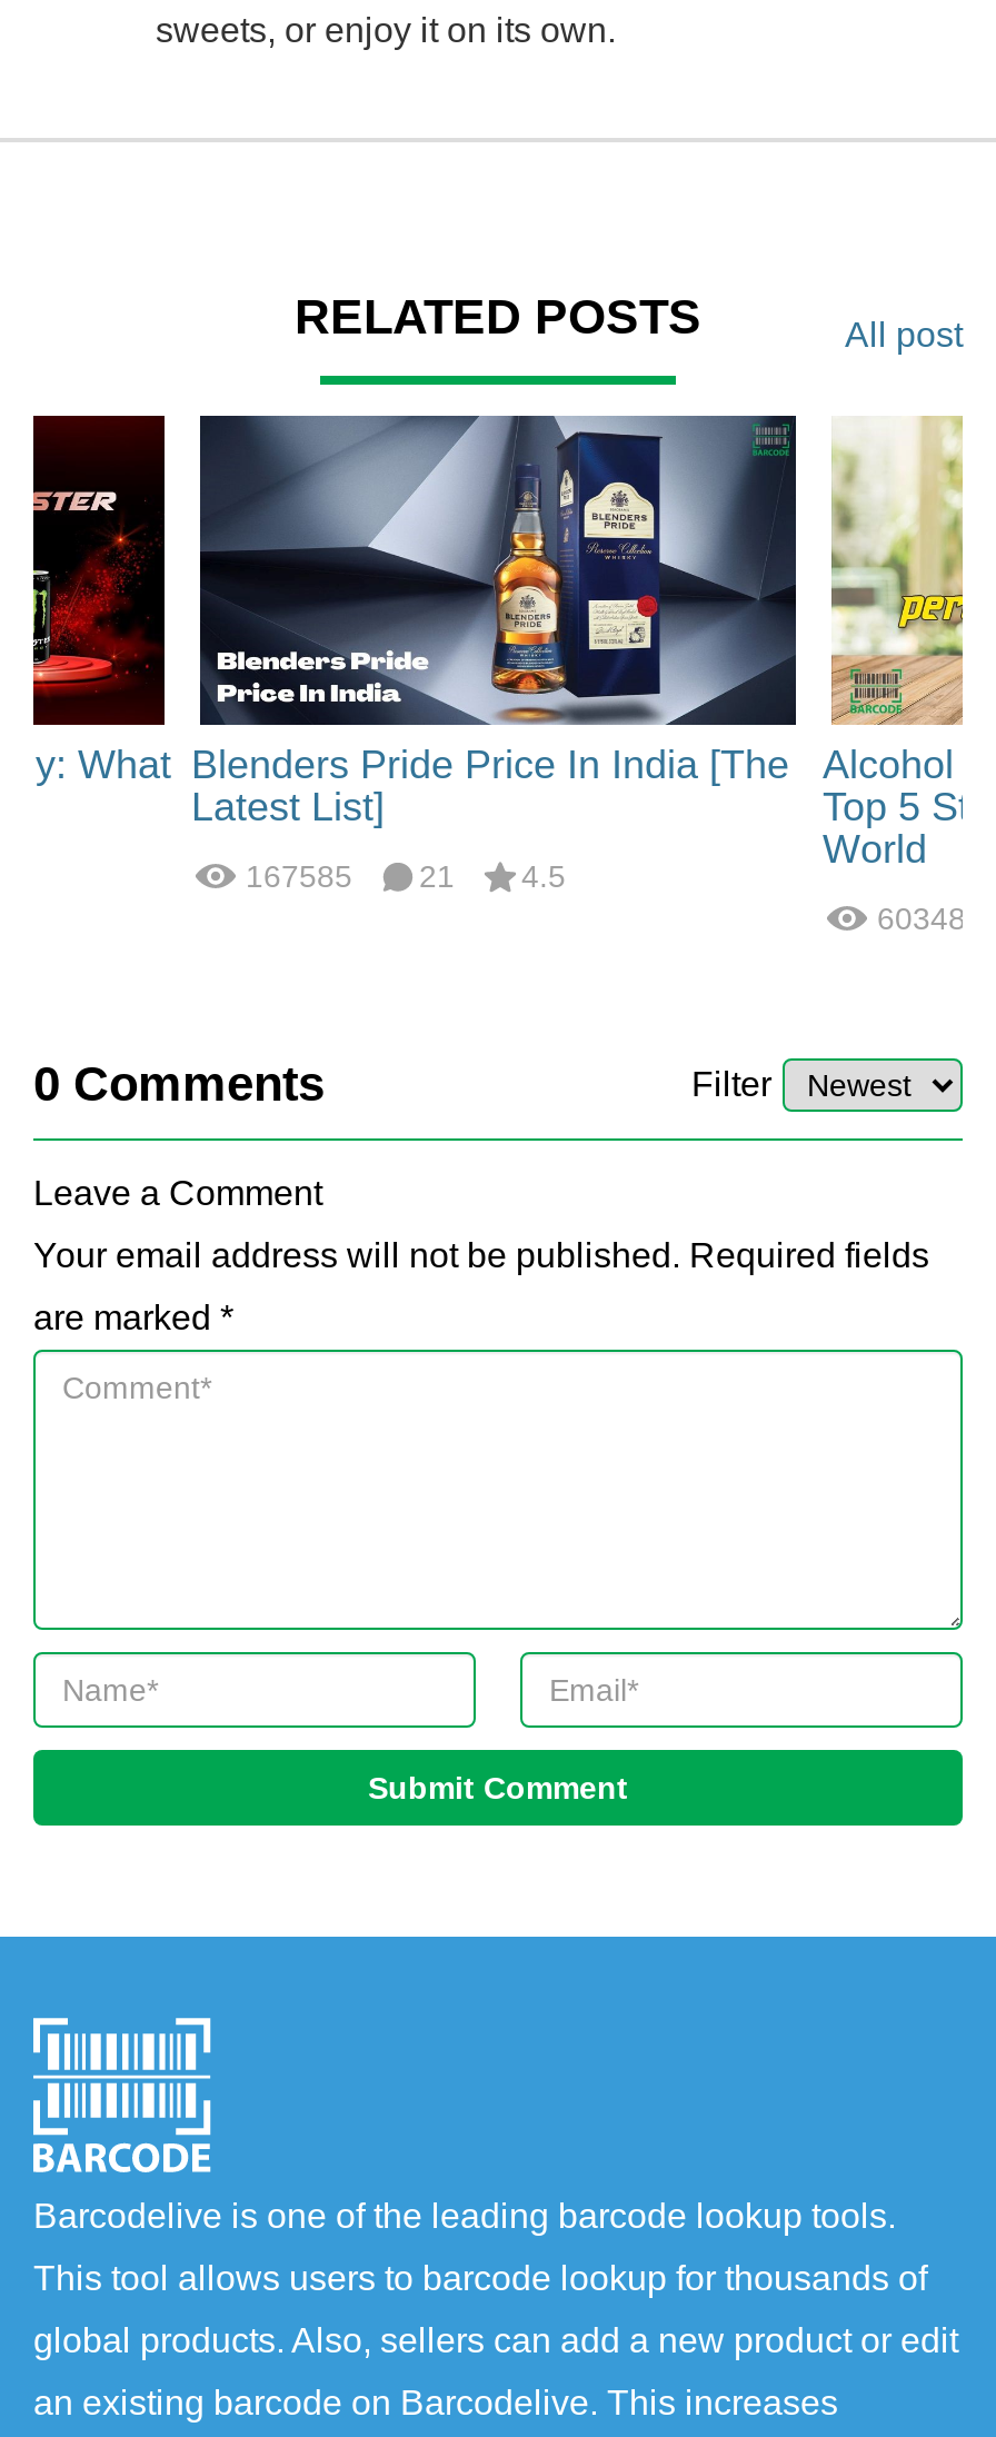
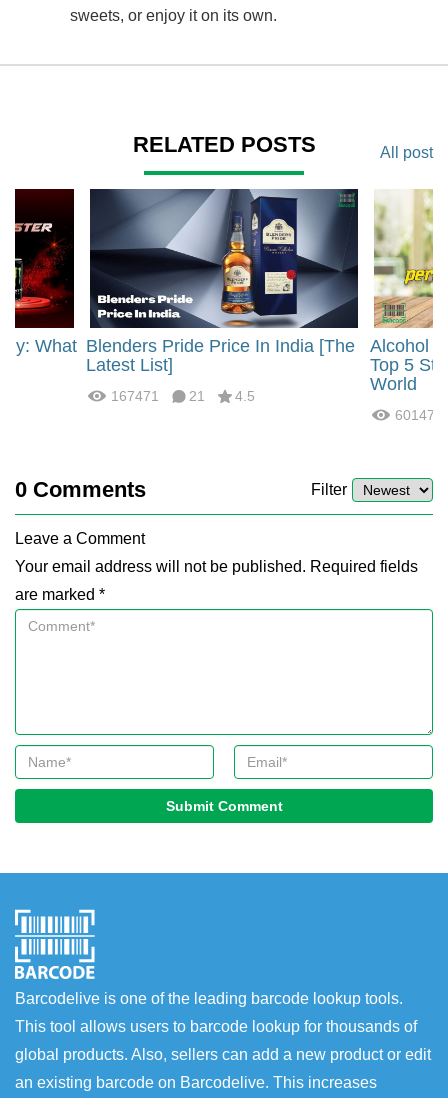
- 167585 21 4.5
+ 167471 21 4.5

- 60348
+ 60147
